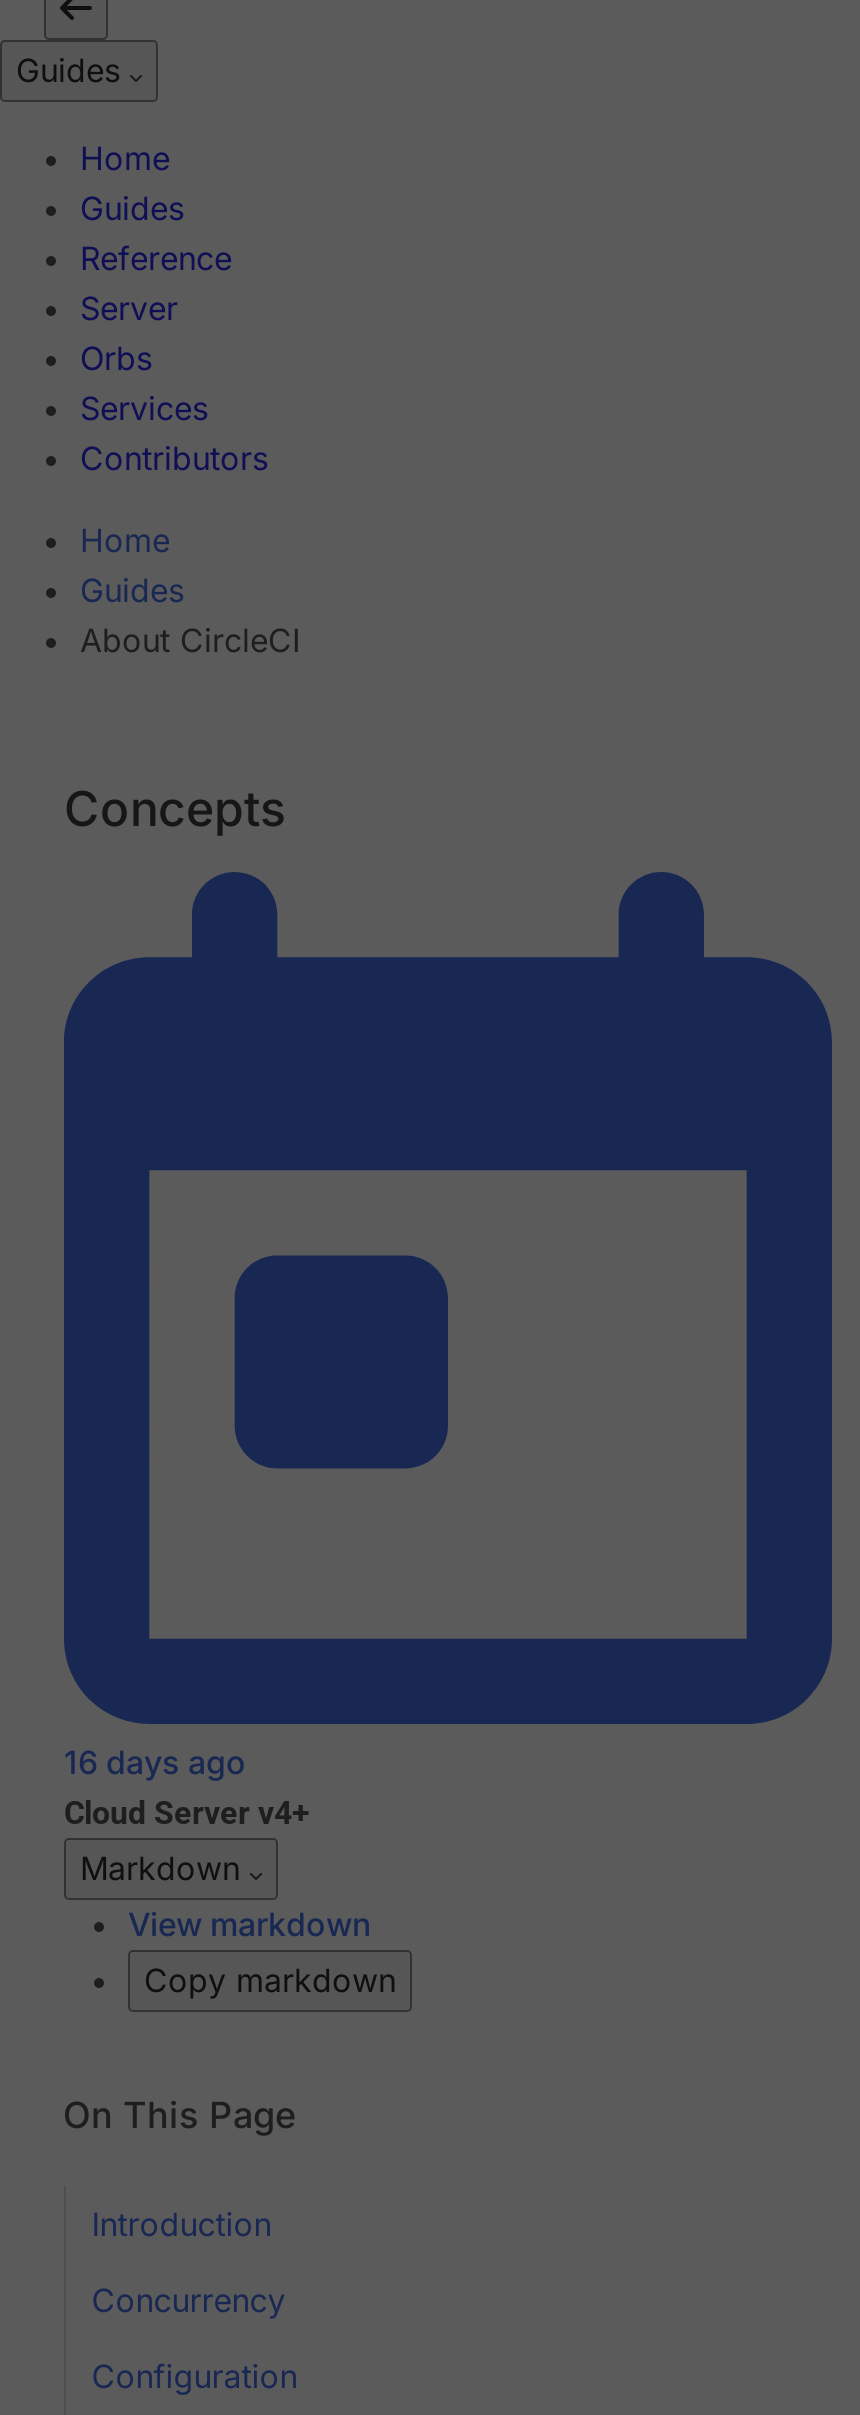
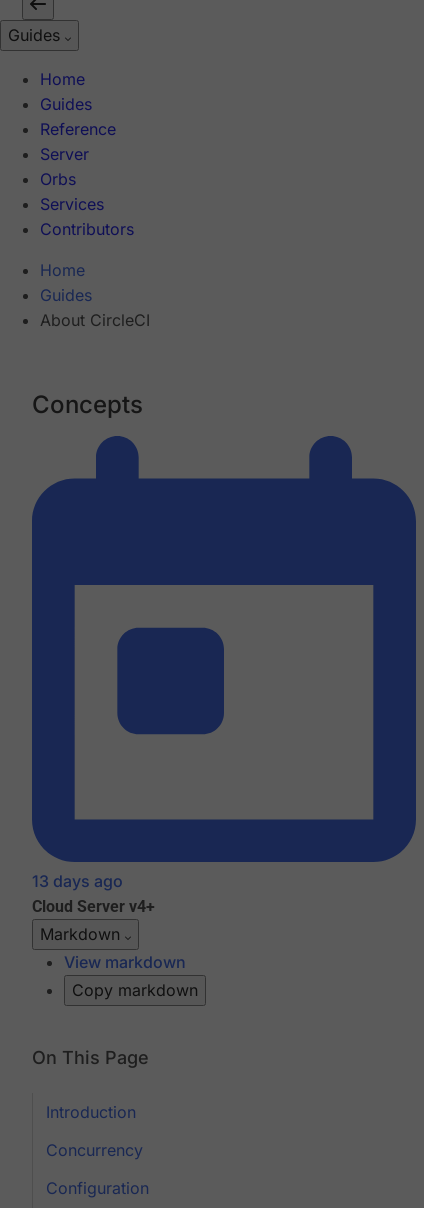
- 16 days ago
+ 13 days ago
